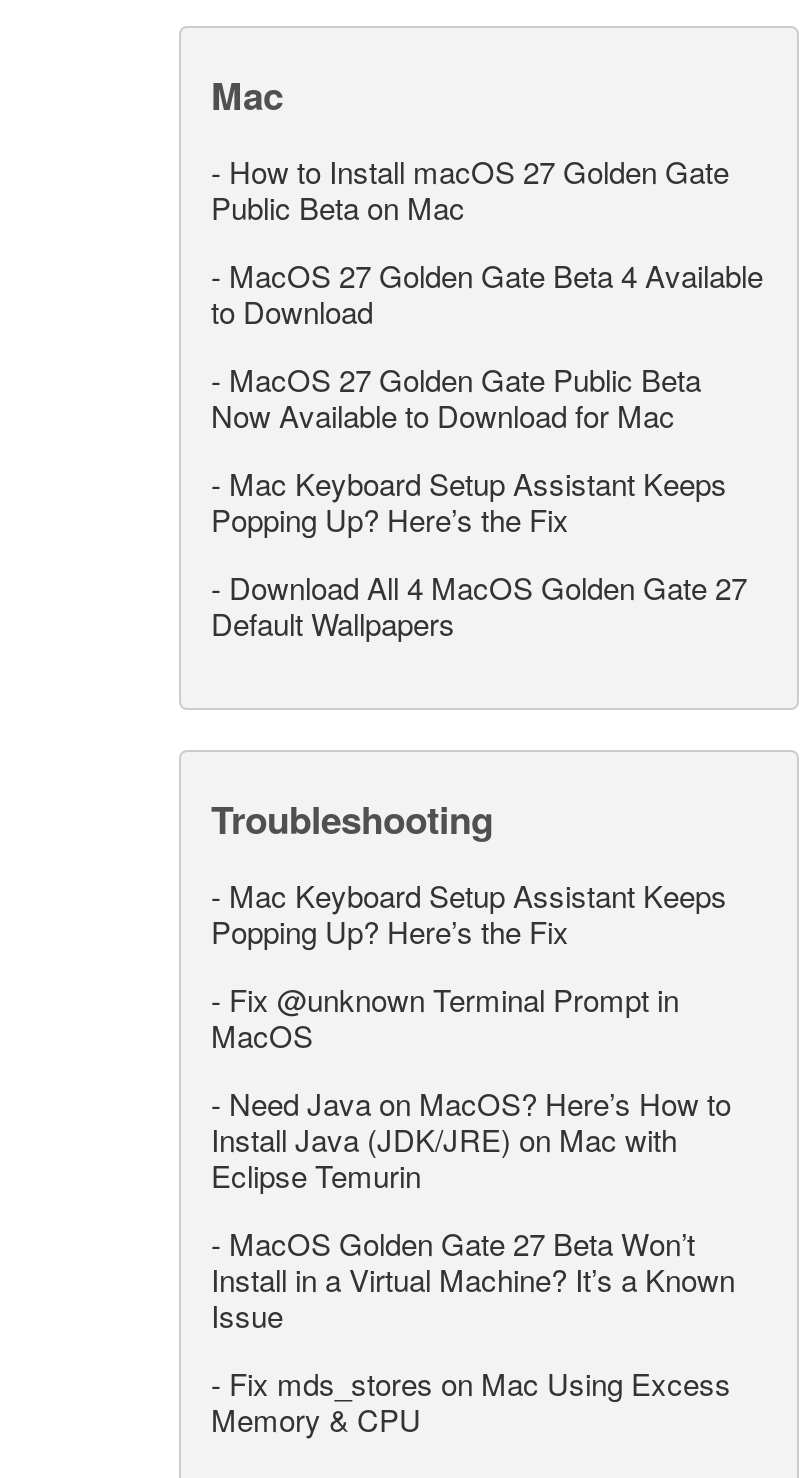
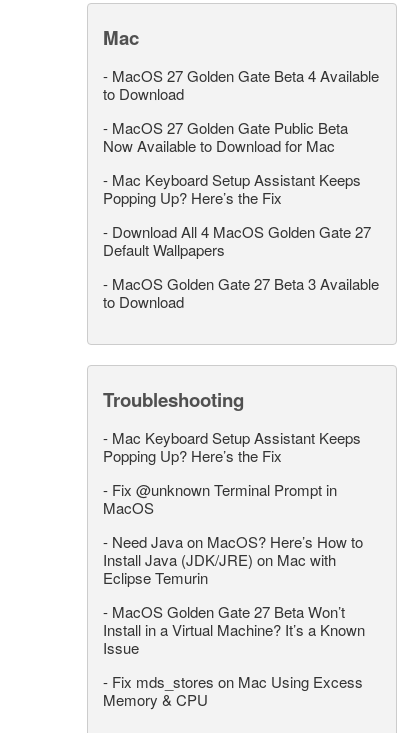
- - How to Install macOS 27 Golden Gate
- Public Beta on Mac

moved up: - MacOS 27 Golden Gate Beta 4 Available | to Download | - MacOS 27 Golden Gate Public Beta | Now Available to Download for Mac | - Mac Keyboard Setup Assistant Keeps | Popping Up? Here’s the Fix | - Download All 4 MacOS Golden Gate 27 | Default Wallpapers

+ - MacOS Golden Gate 27 Beta 3 Available
+ to Download
